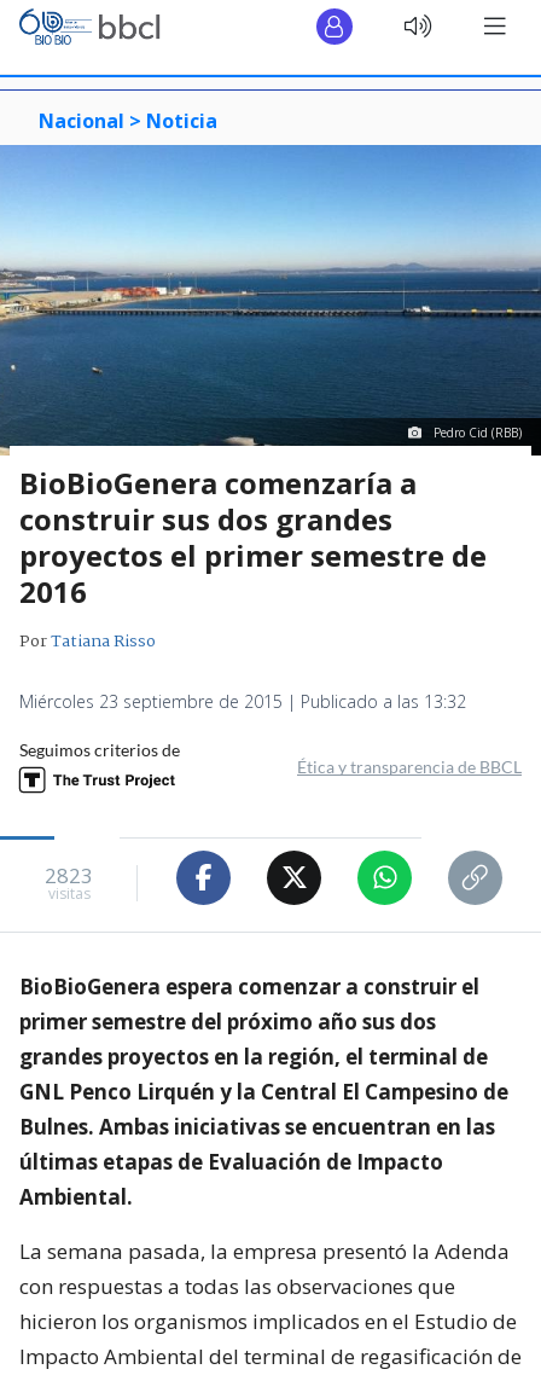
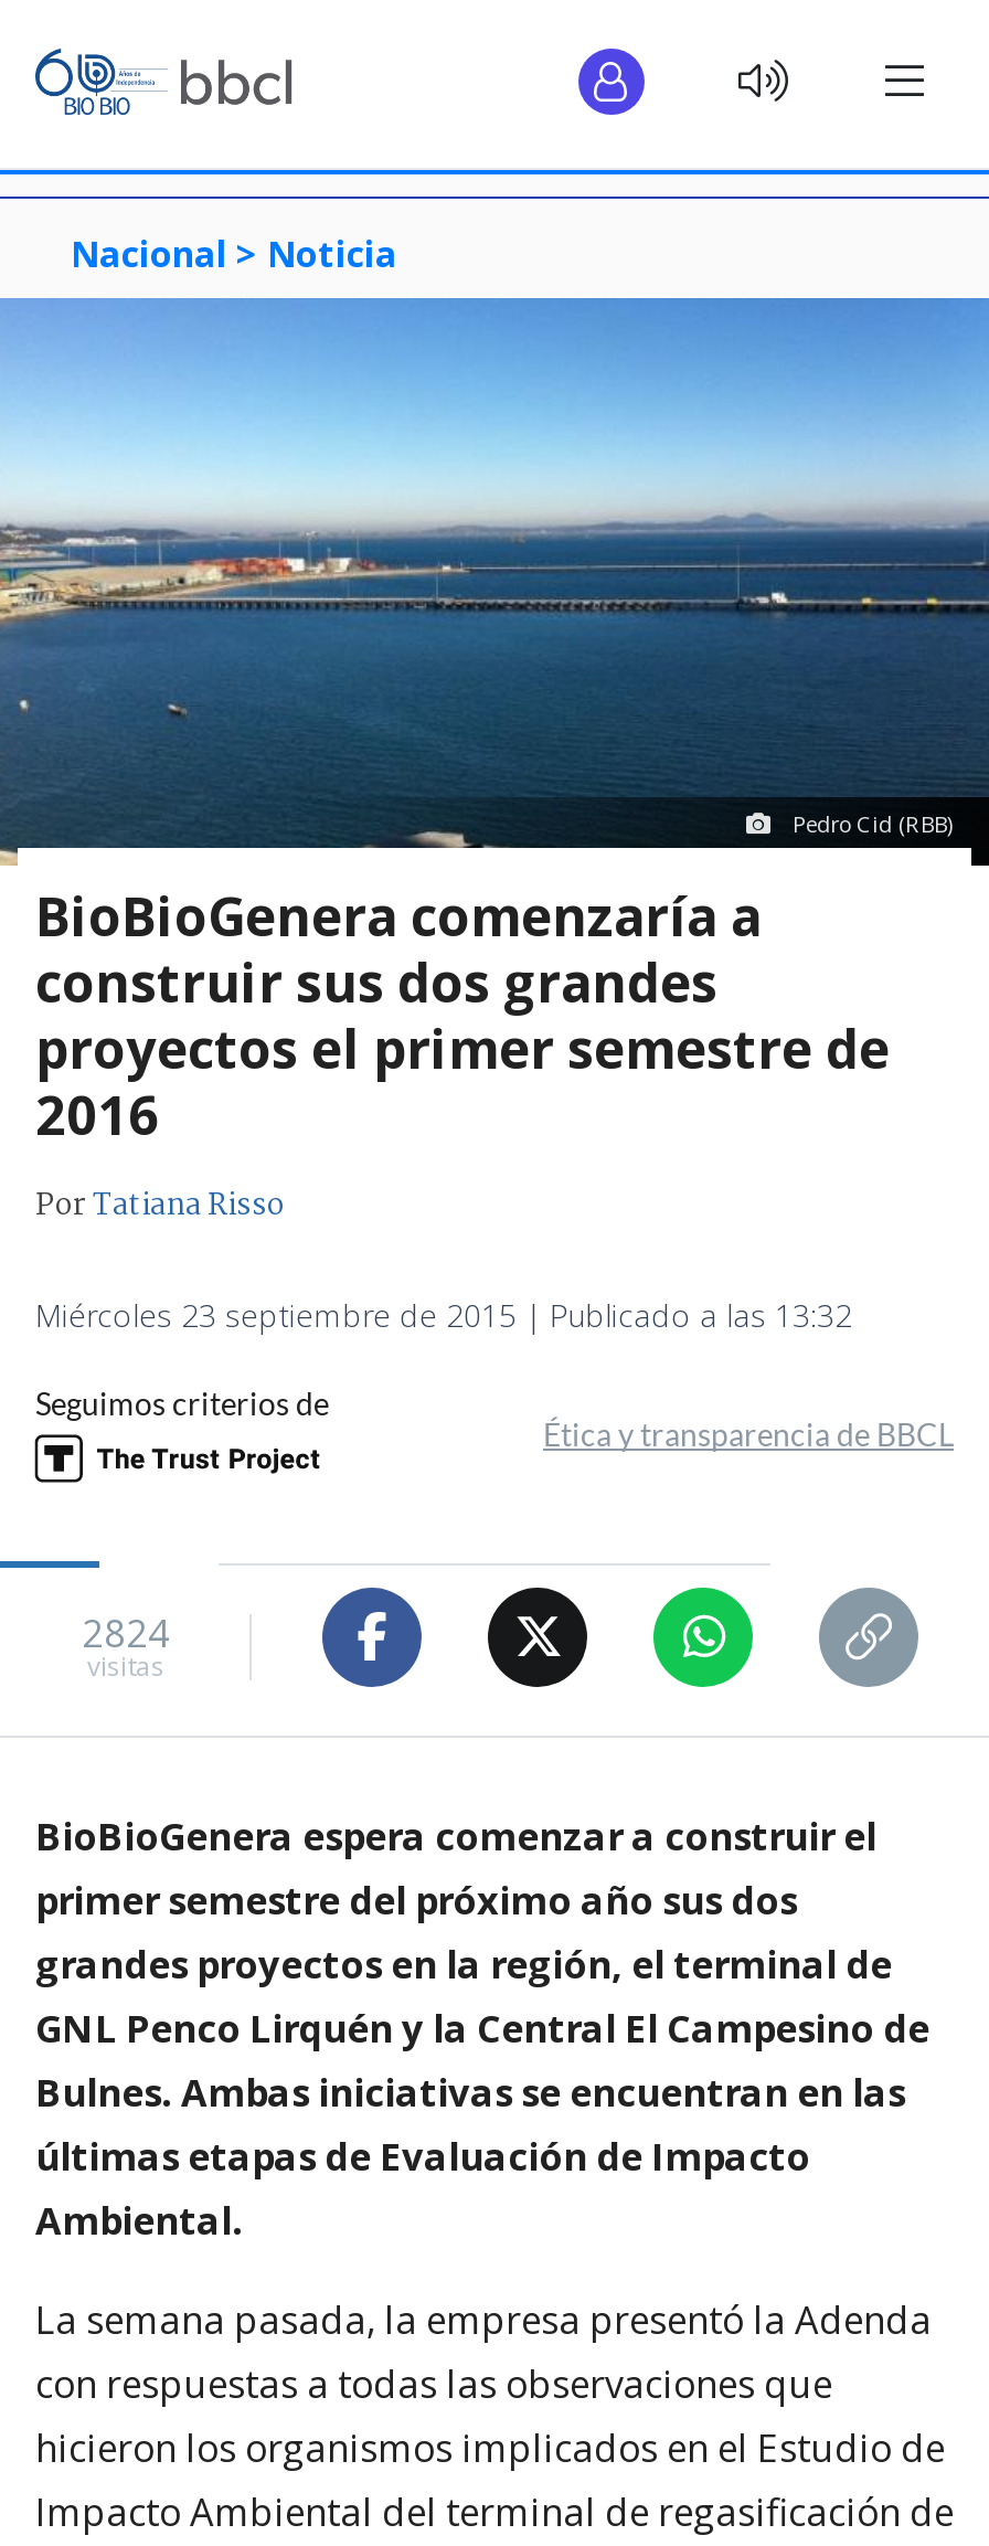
- 2823
+ 2824
